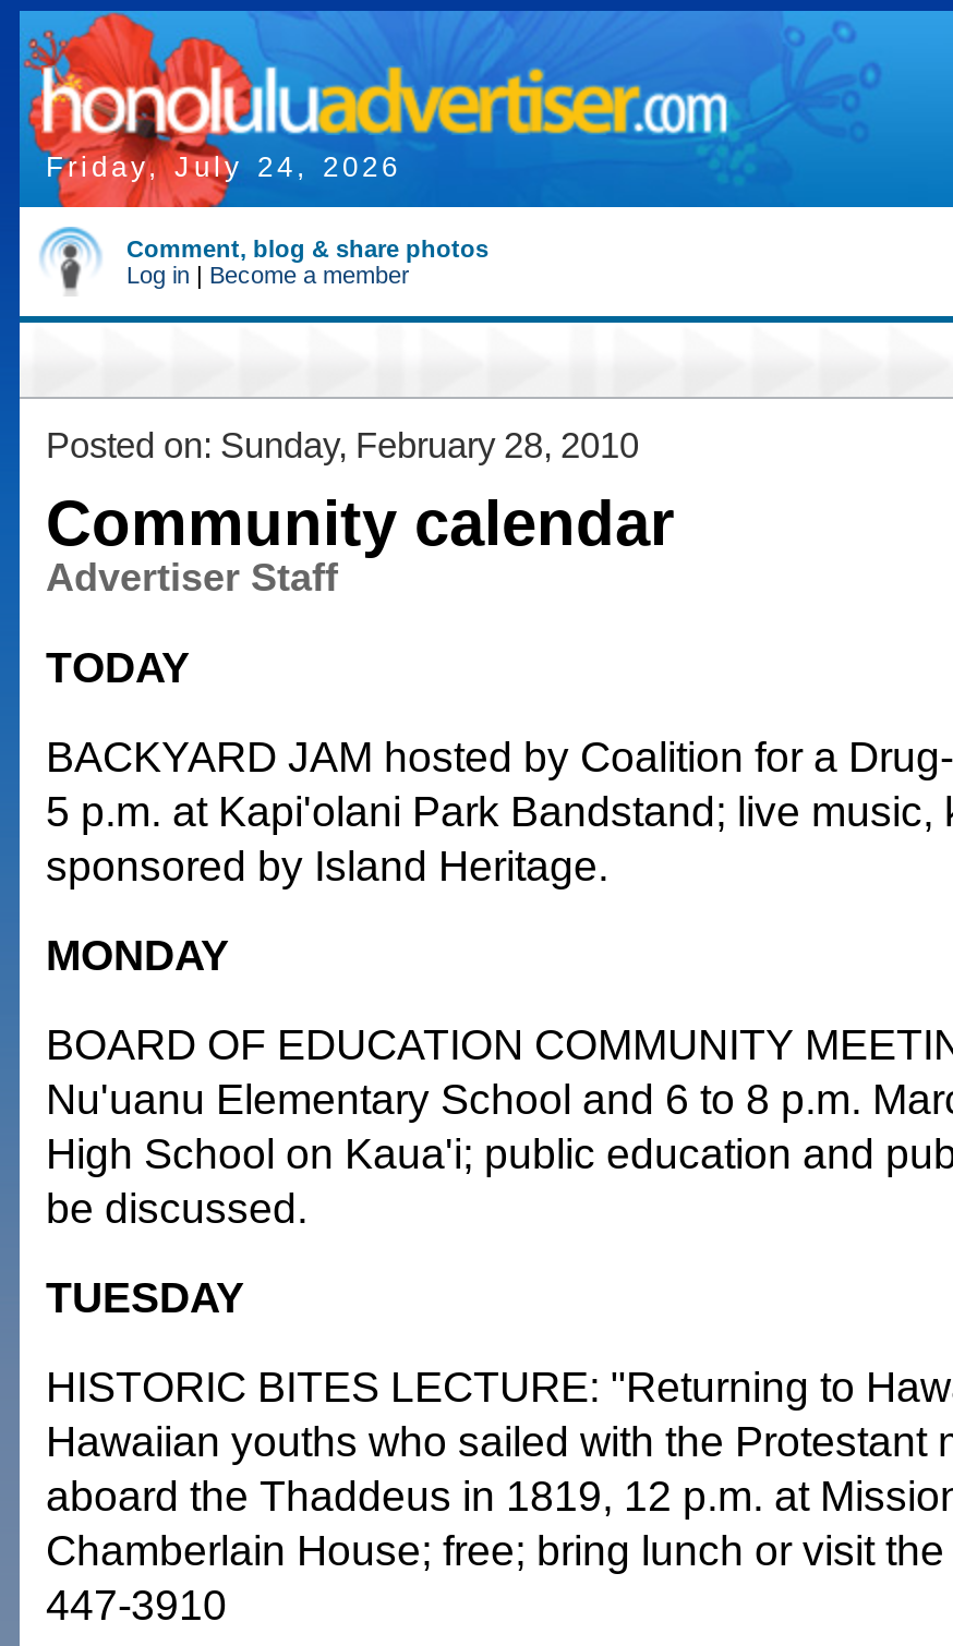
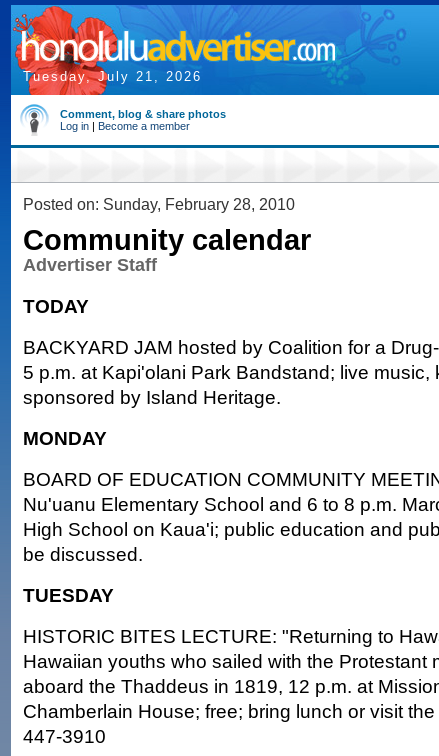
- Friday, July 24, 2026
+ Tuesday, July 21, 2026
